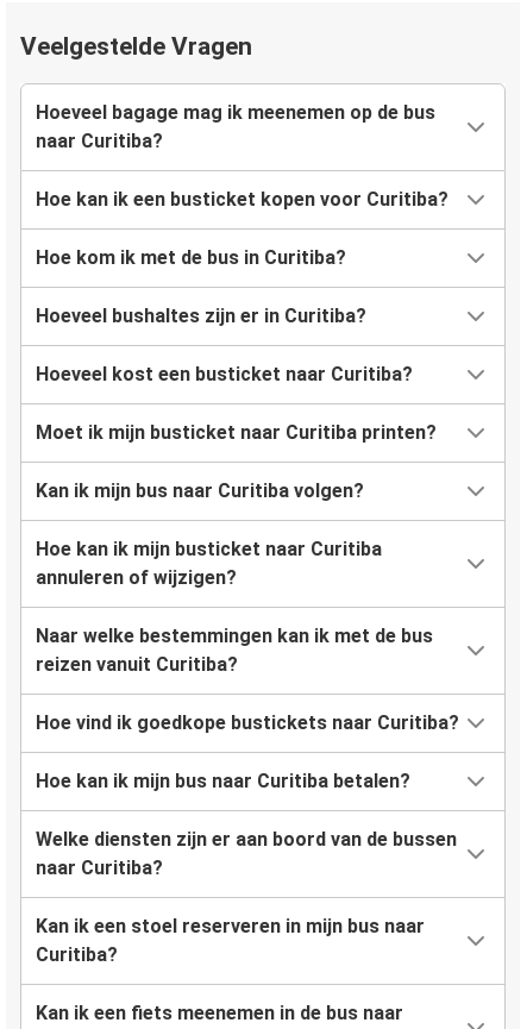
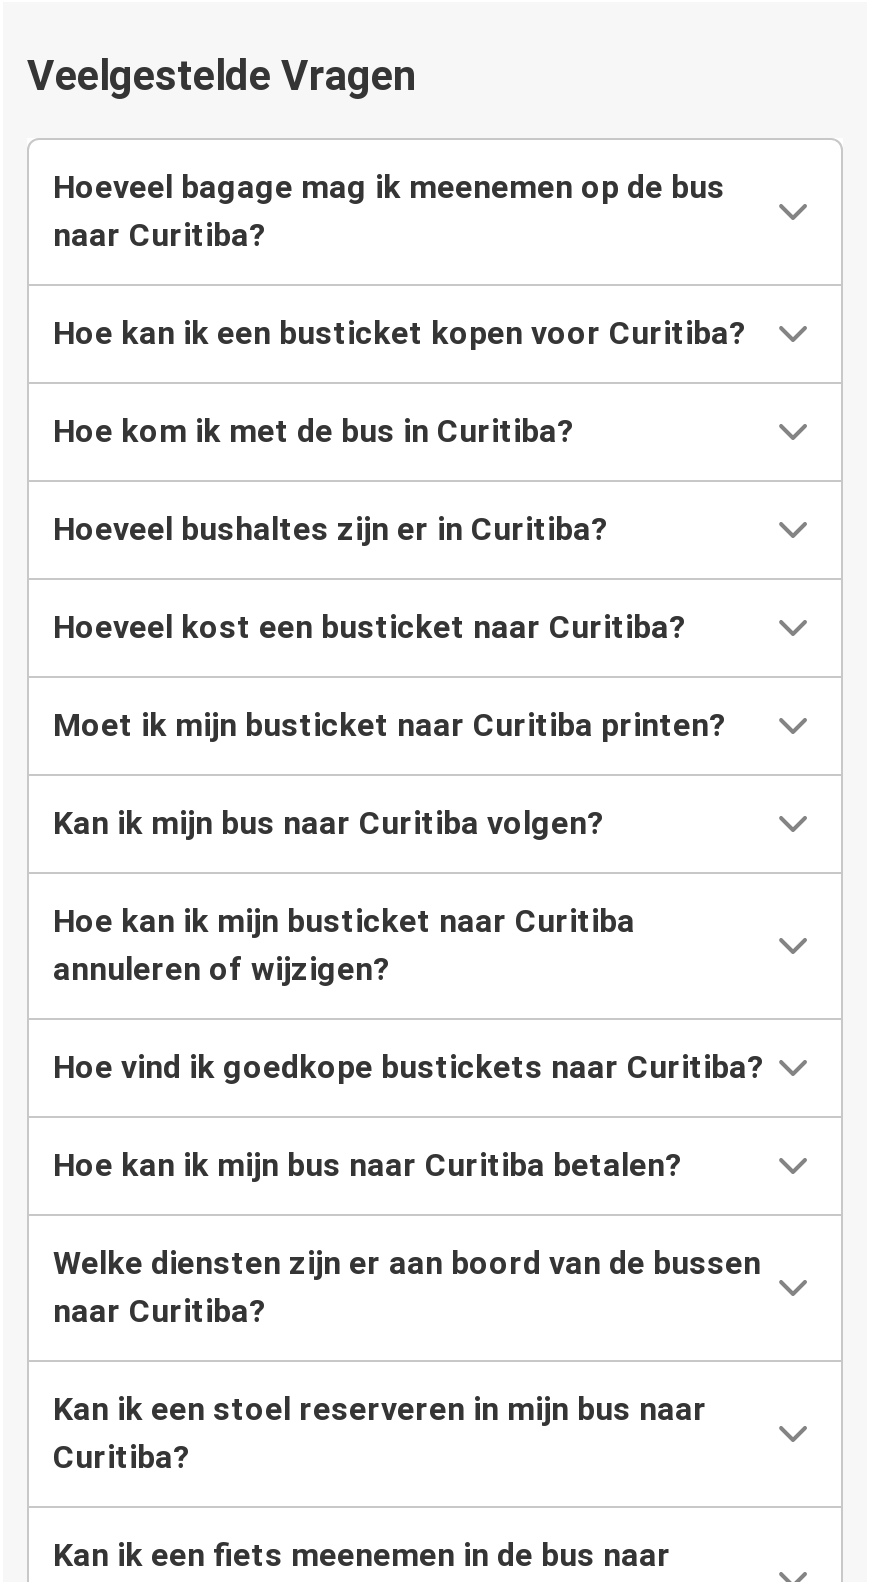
- Naar welke bestemmingen kan ik met de bus
- reizen vanuit Curitiba?
